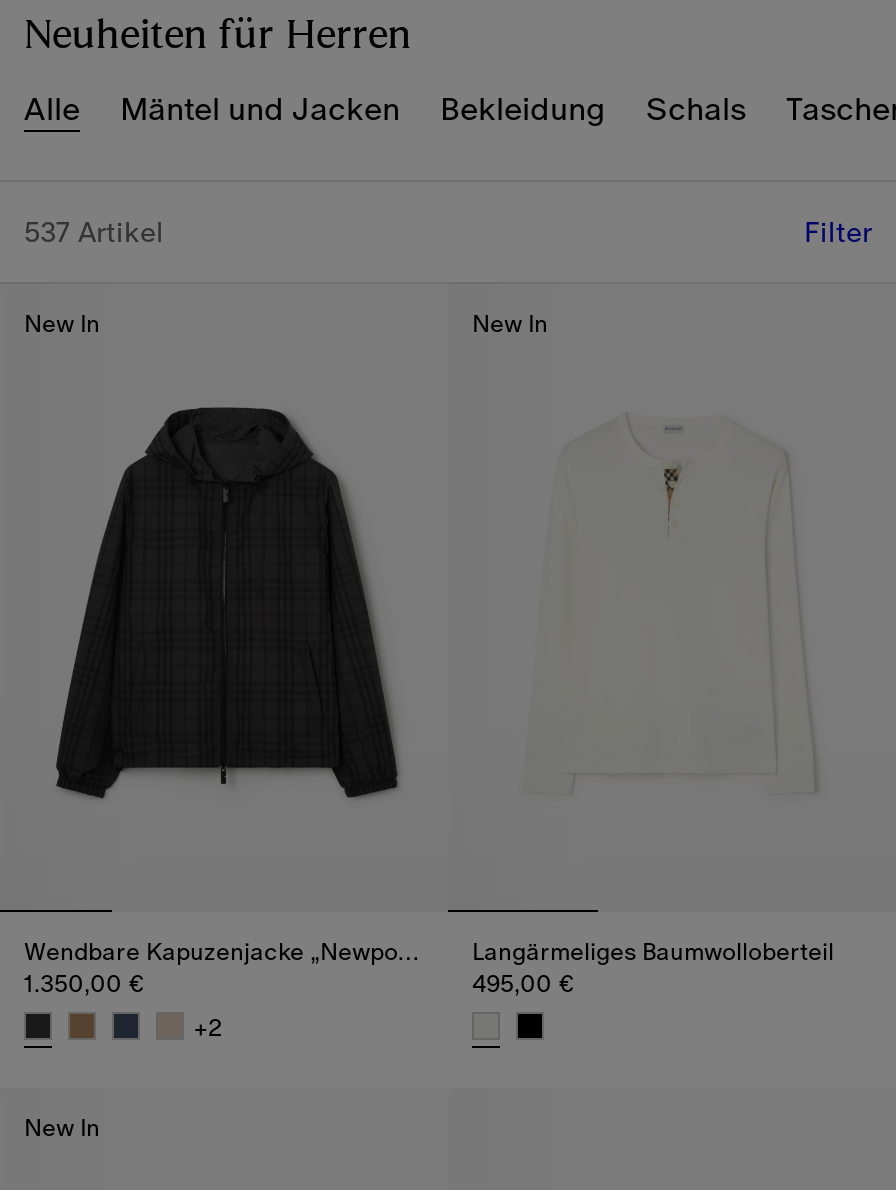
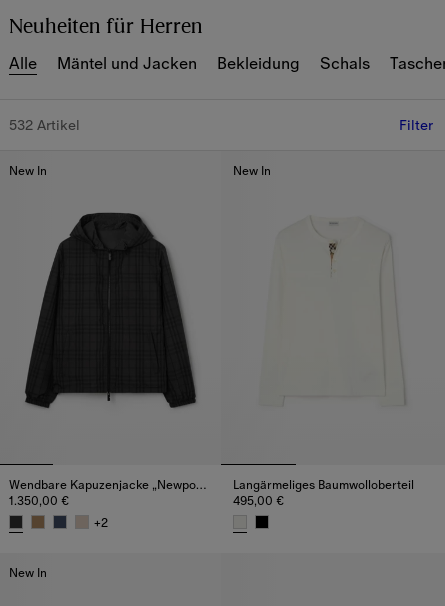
- 537 Artikel
+ 532 Artikel
